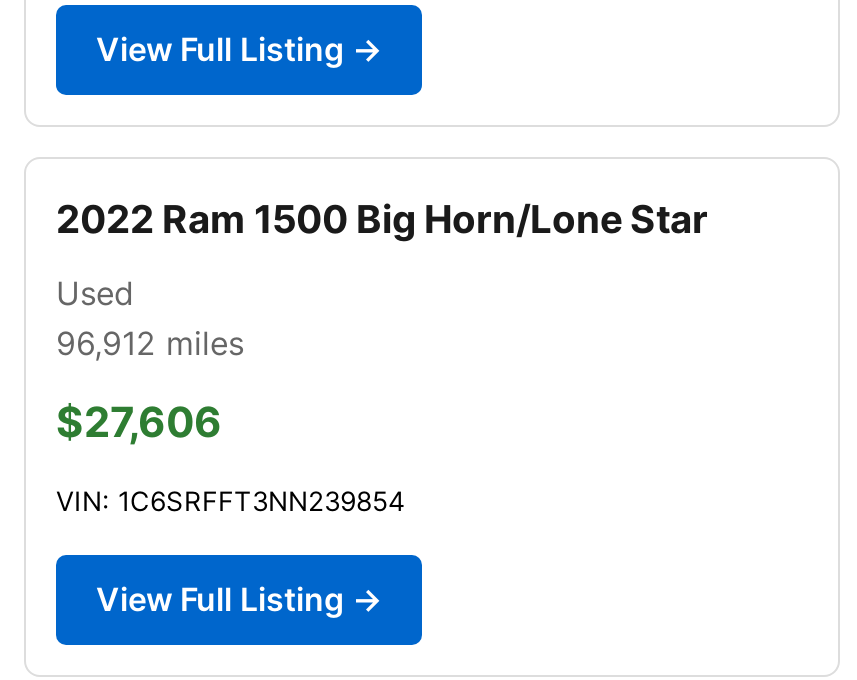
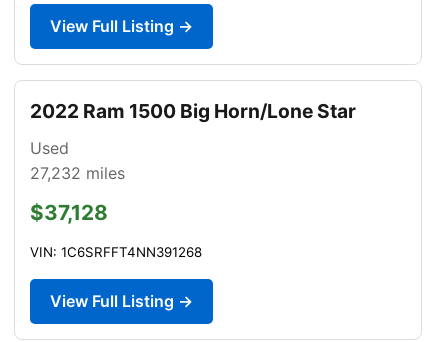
- 96,912 miles
+ 27,232 miles

- $27,606
+ $37,128

- VIN: 1C6SRFFT3NN239854
+ VIN: 1C6SRFFT4NN391268
